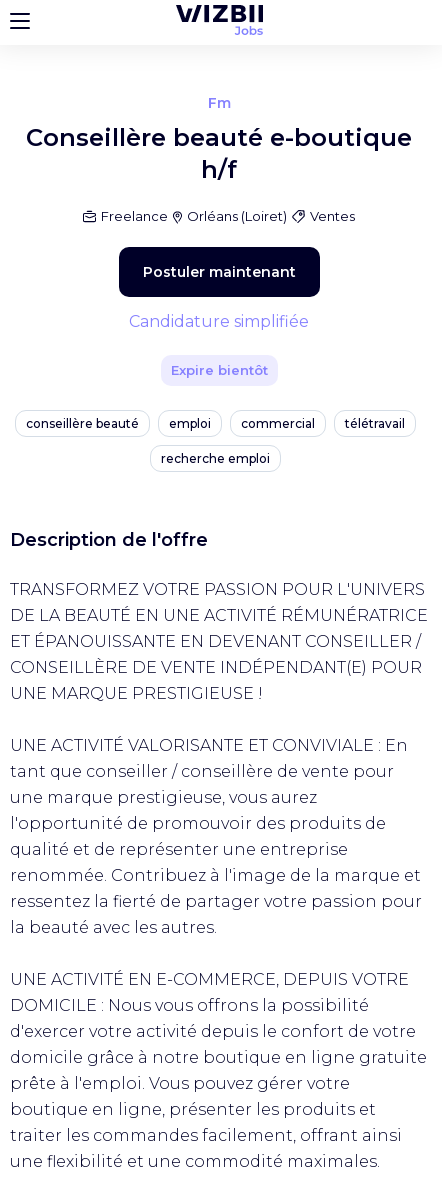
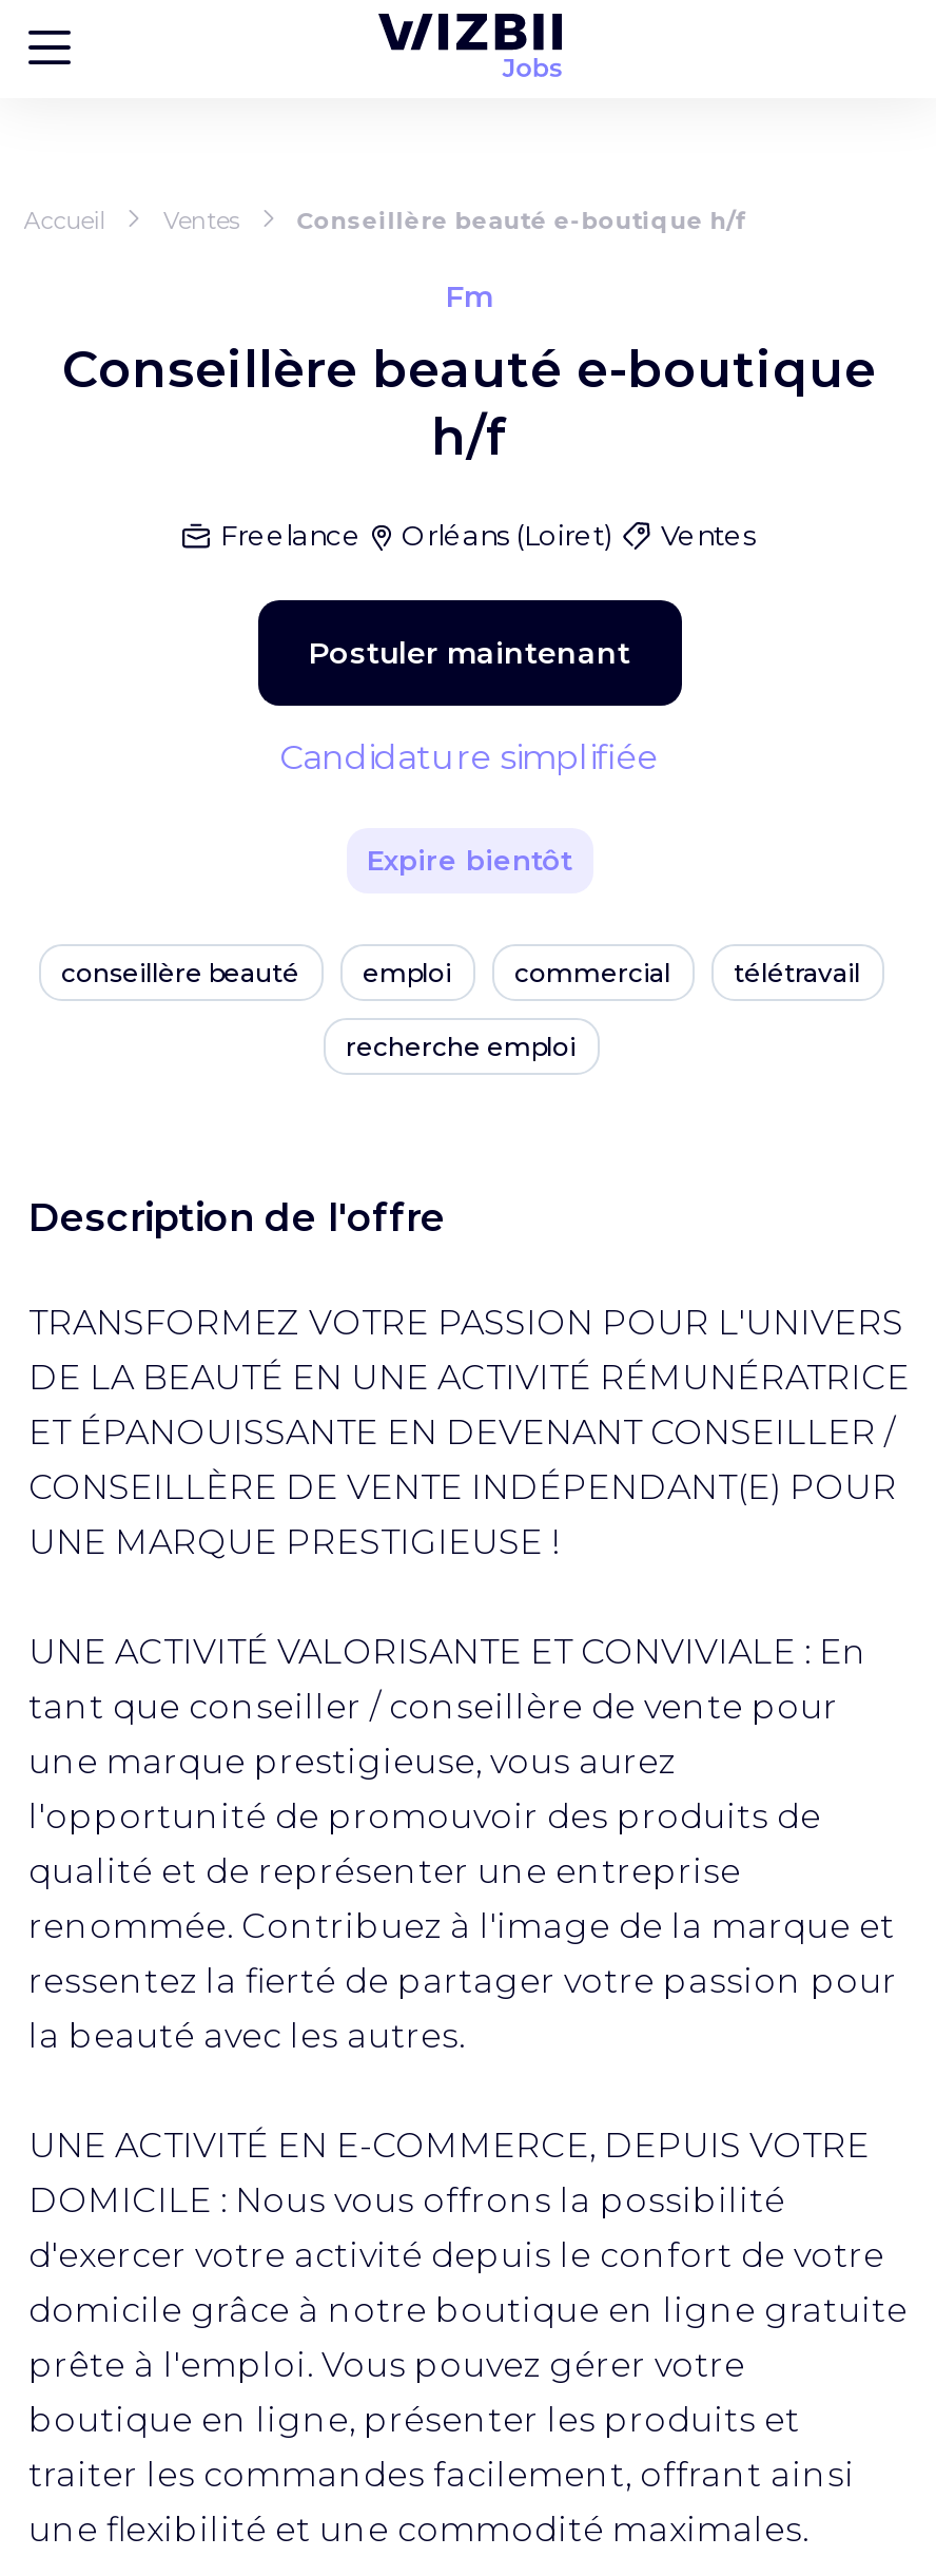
+ Accueil
+ Ventes
+ Conseillère beauté e-boutique h/f
